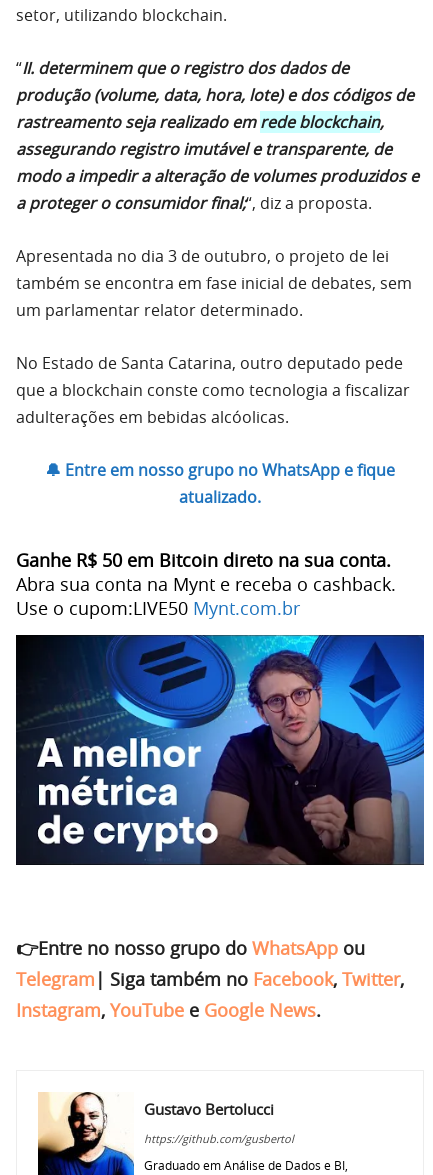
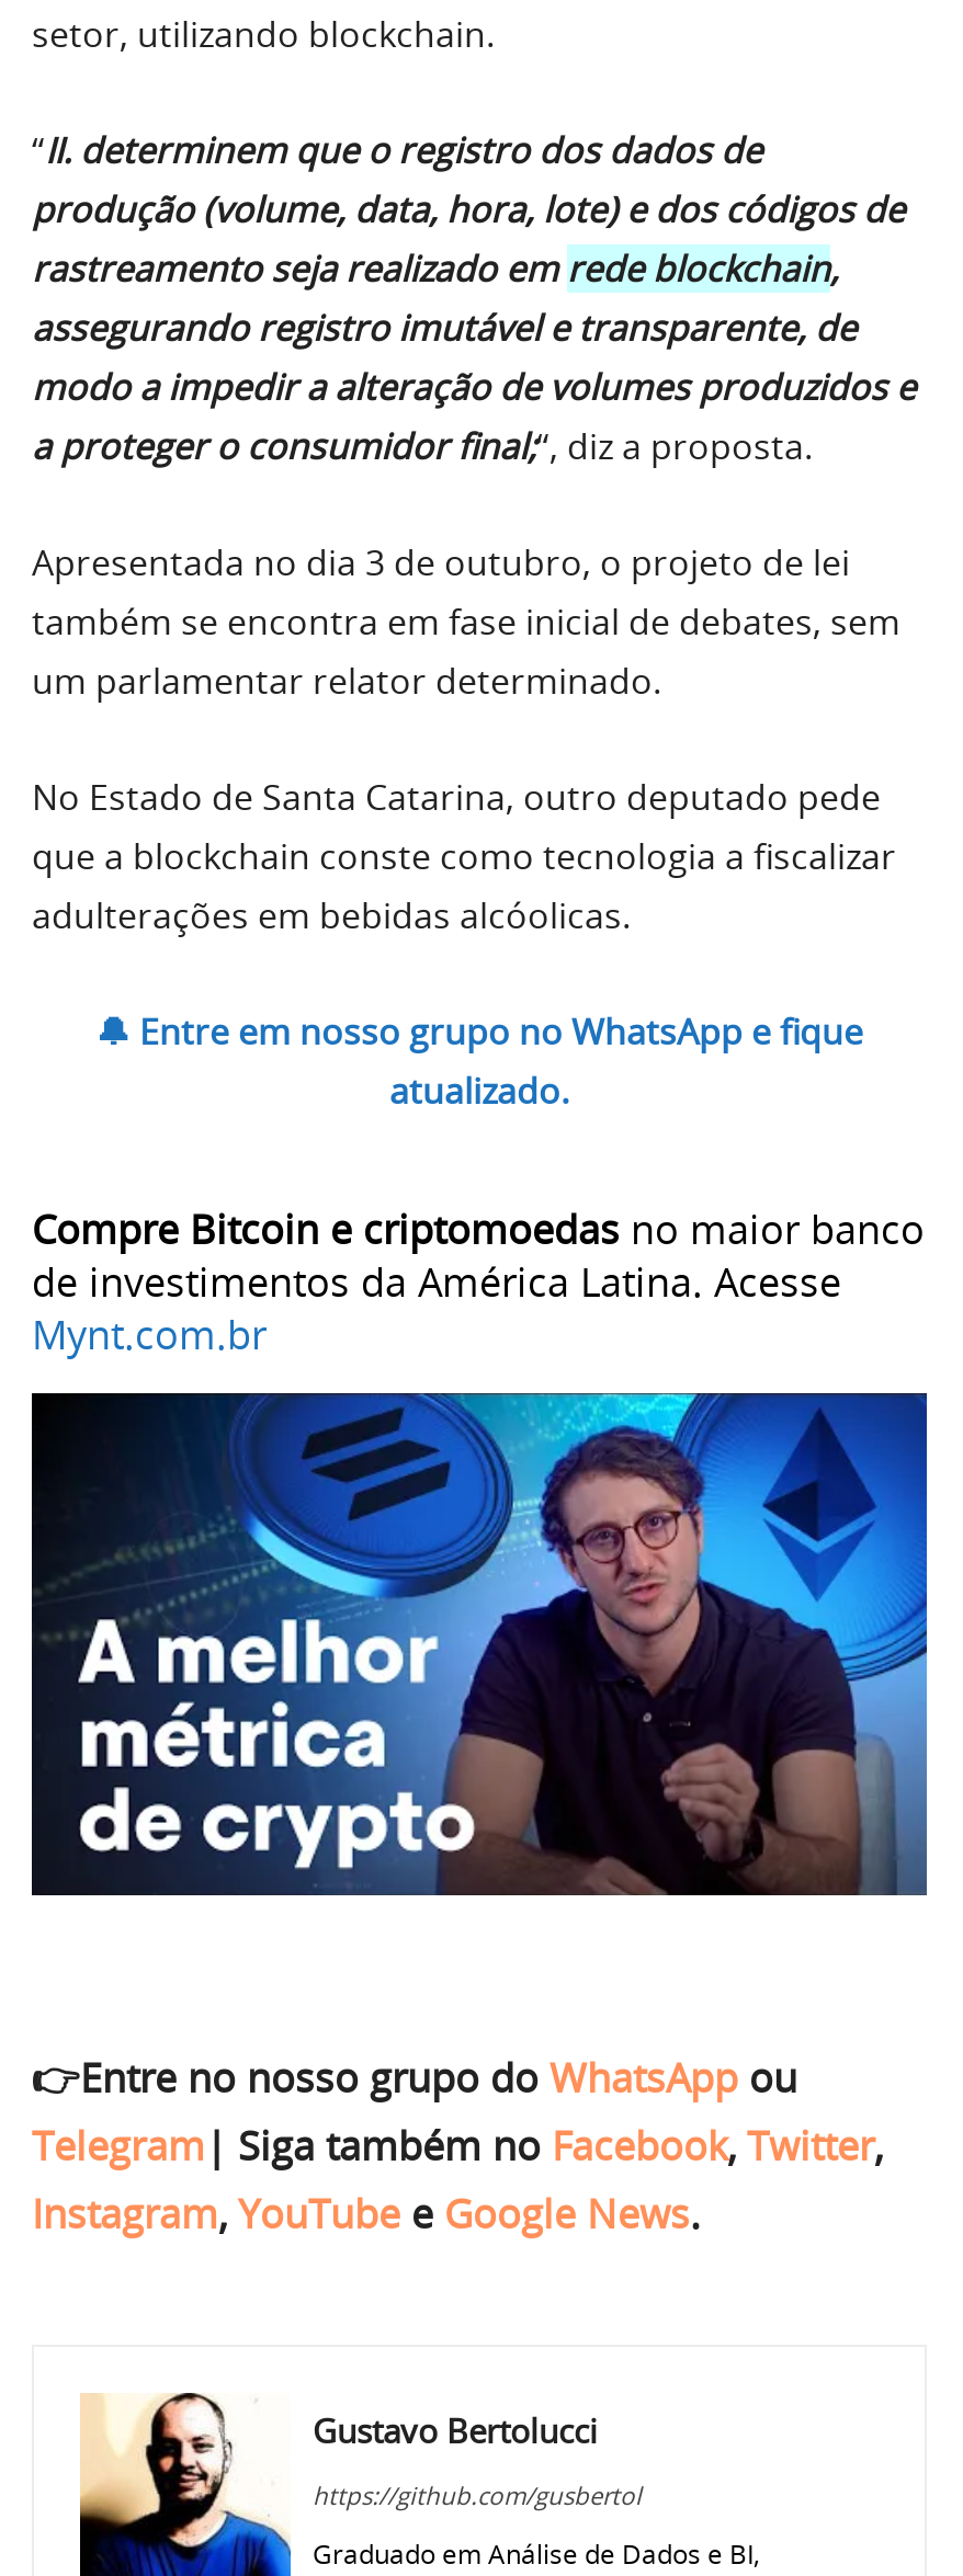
- Ganhe R$ 50 em Bitcoin direto na sua conta.
- Abra sua conta na Mynt e receba o cashback.
- Use o cupom:LIVE50 Mynt.com.br
+ Compre Bitcoin e criptomoedas no maior banco
+ de investimentos da América Latina. Acesse
+ Mynt.com.br
